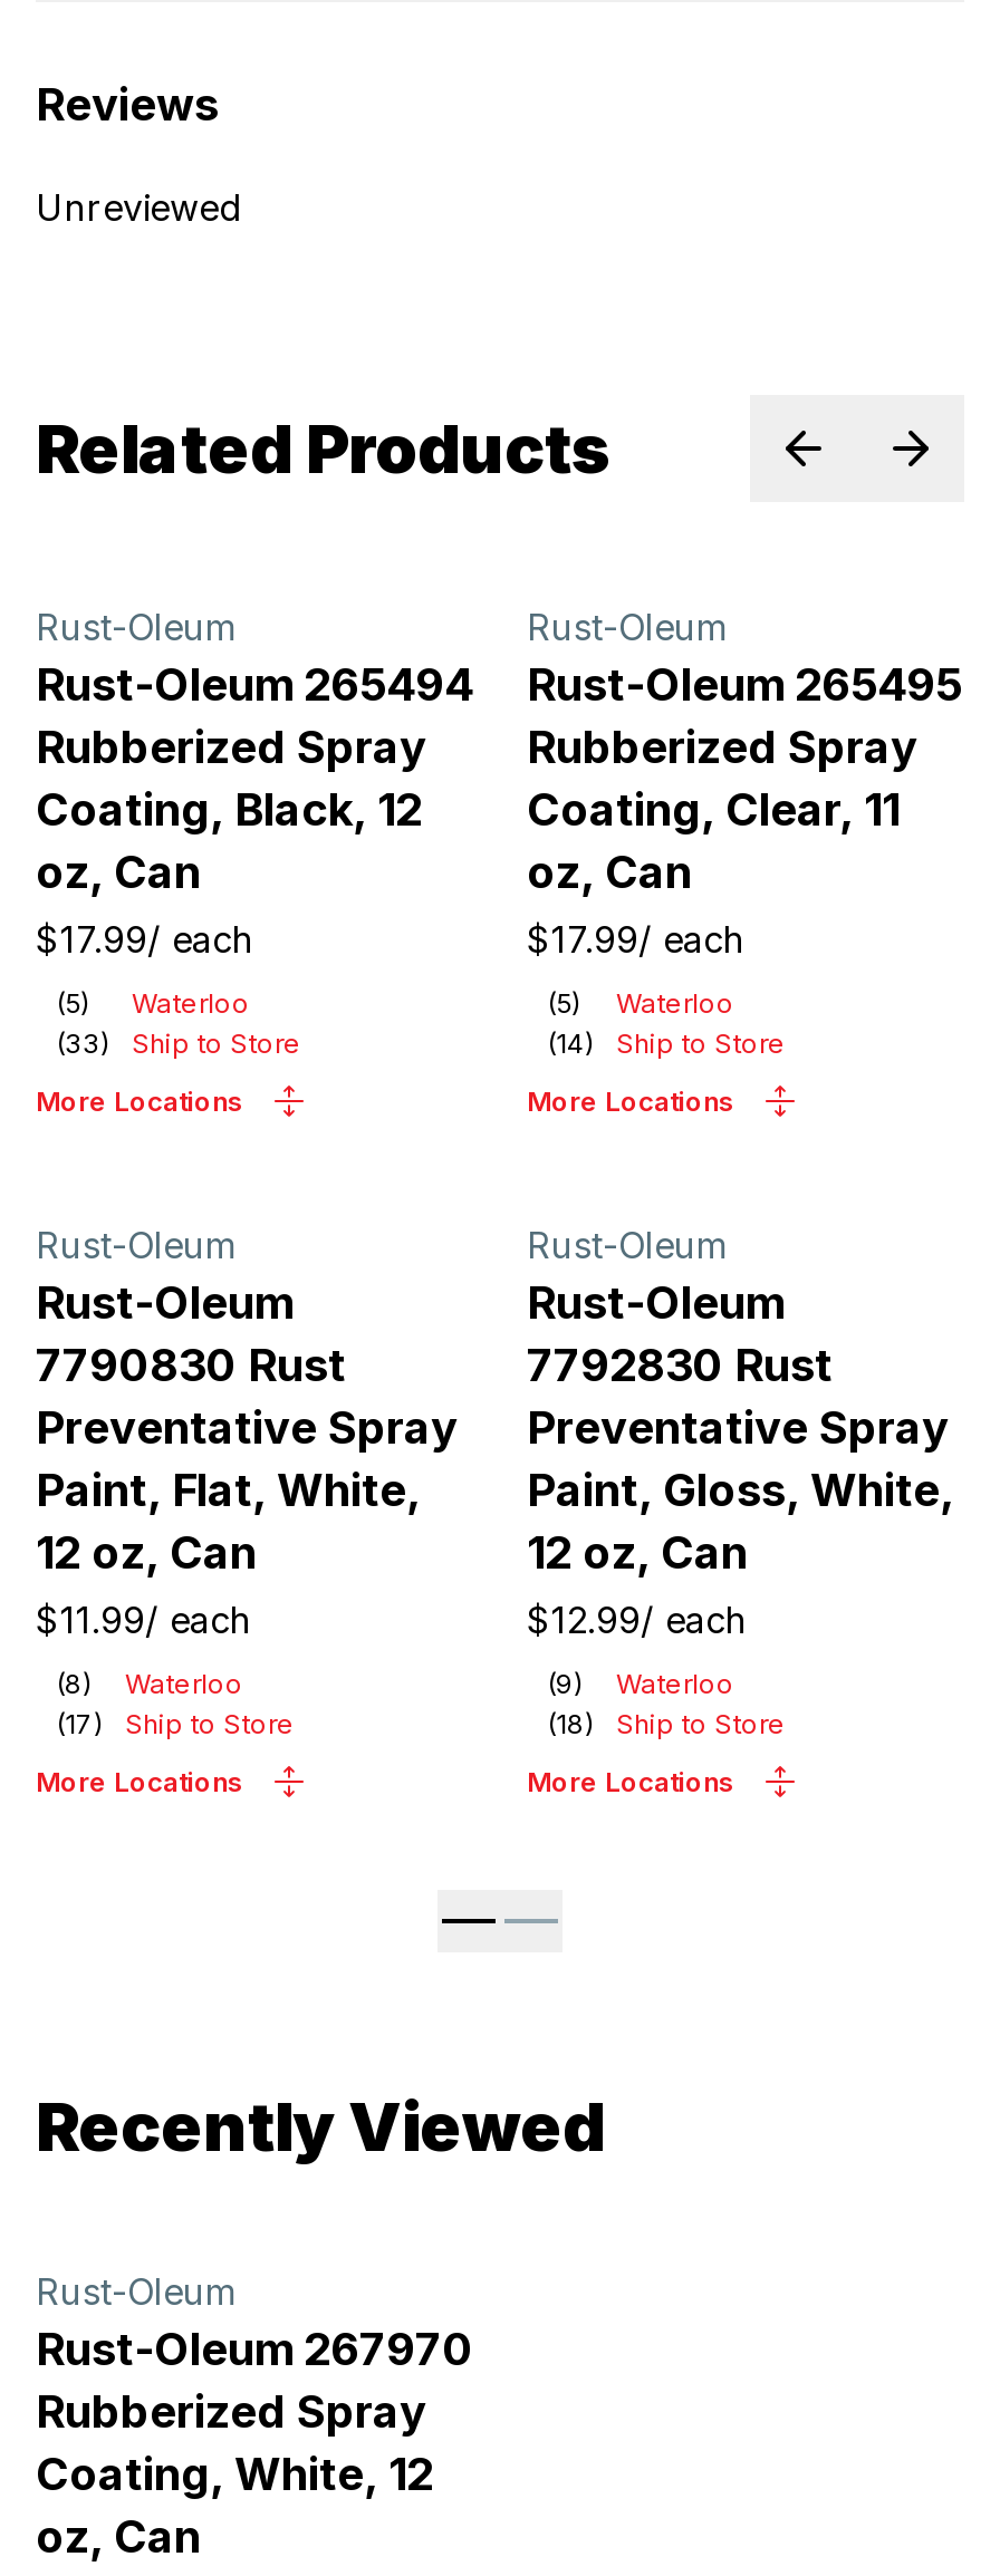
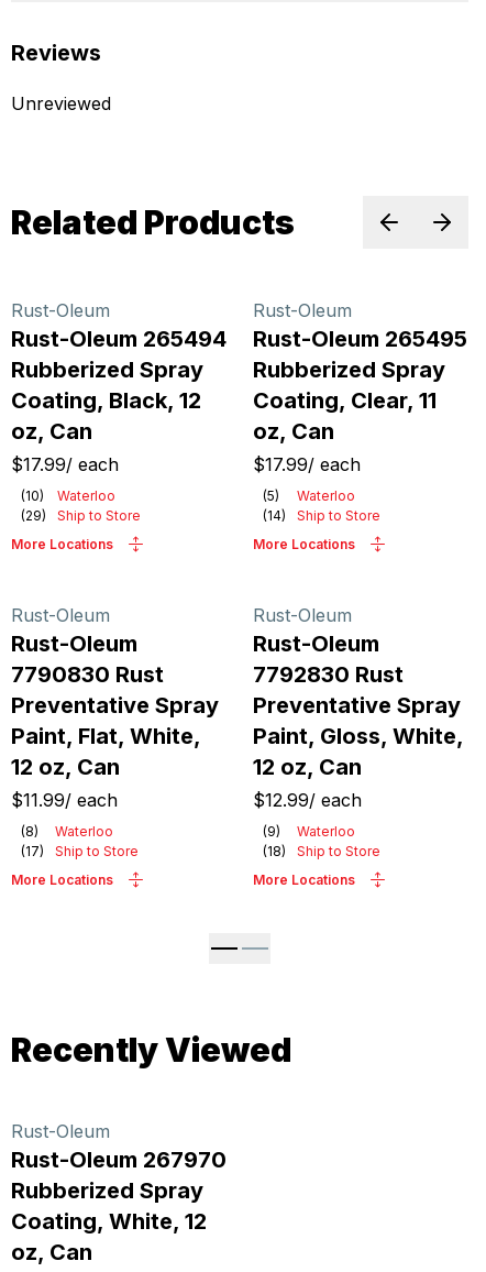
- (5) Waterloo
+ (10) Waterloo

- (33) Ship to Store
+ (29) Ship to Store
